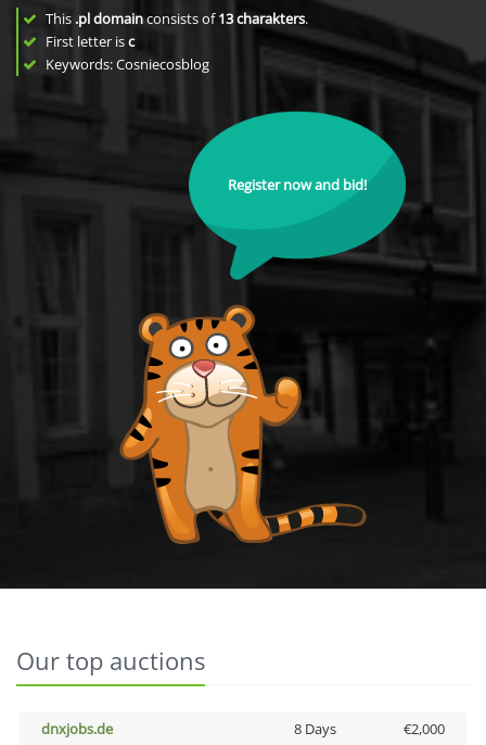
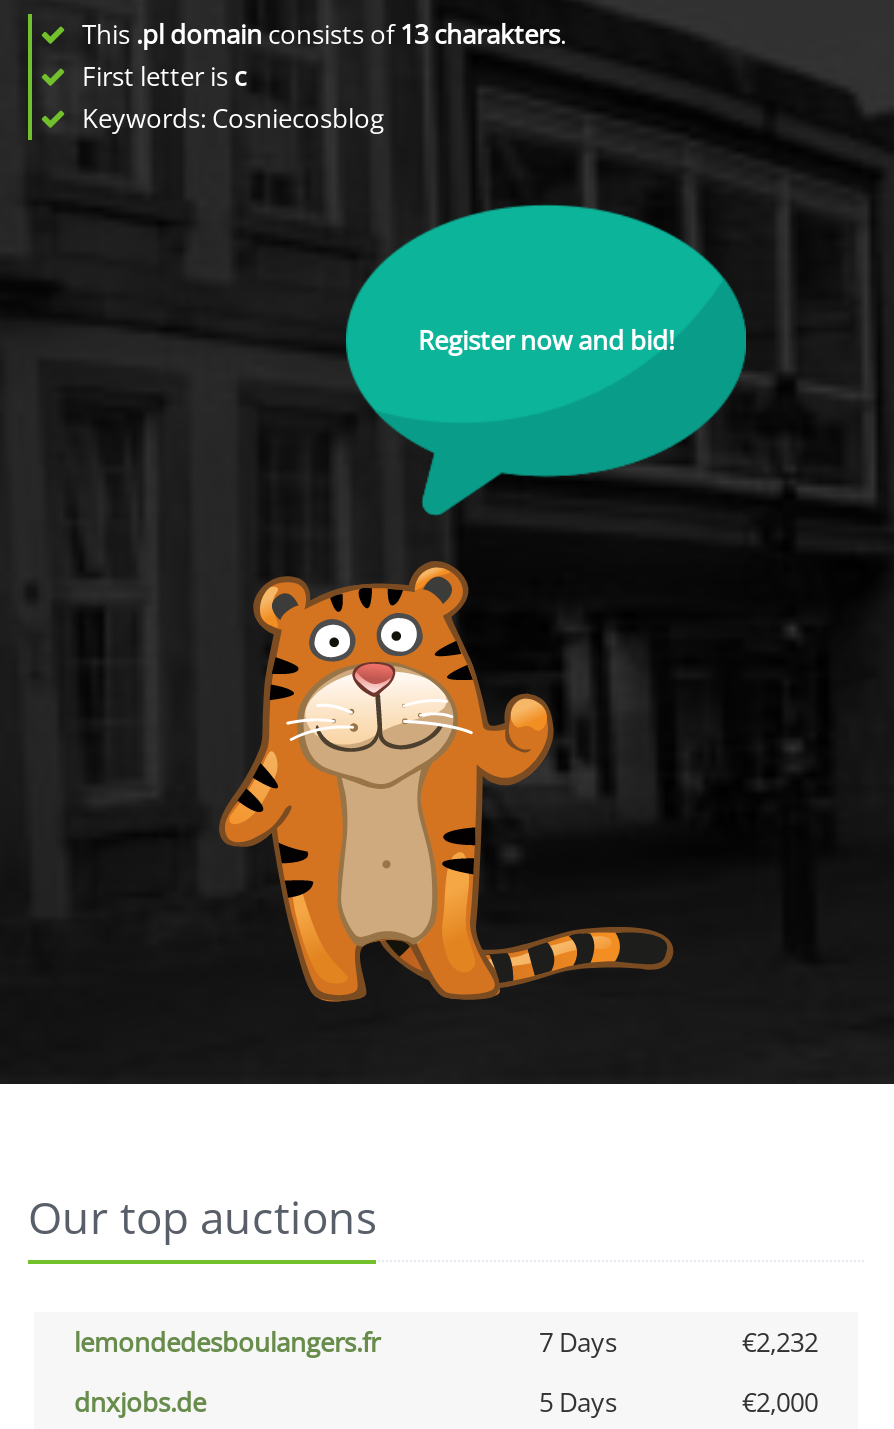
+ lemondedesboulangers.fr
+ 7 Days
+ €2,232

- 8 Days
+ 5 Days
